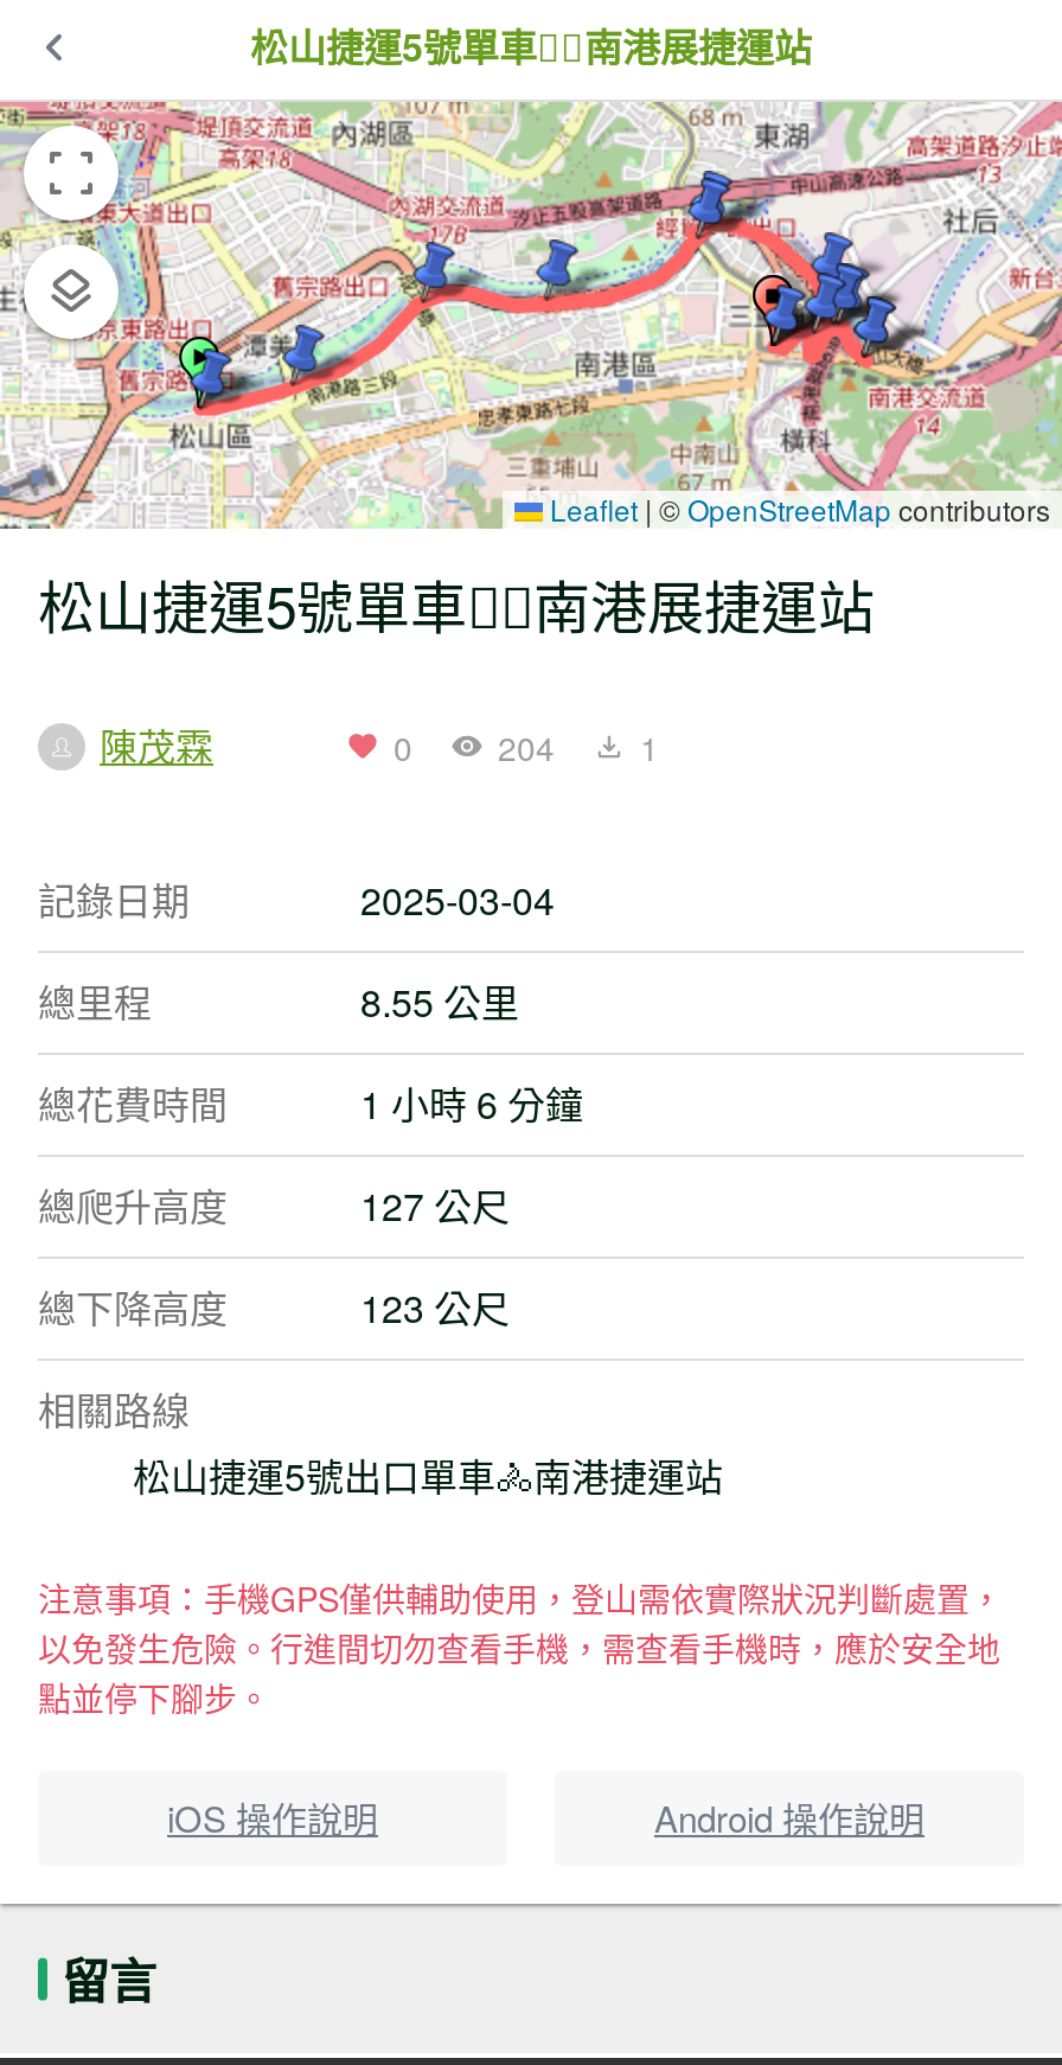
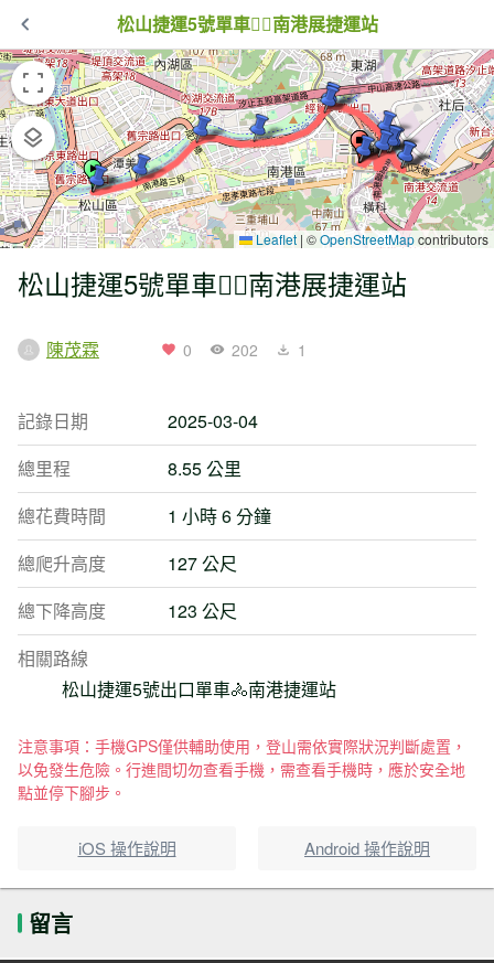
- 0 204 1
+ 0 202 1
